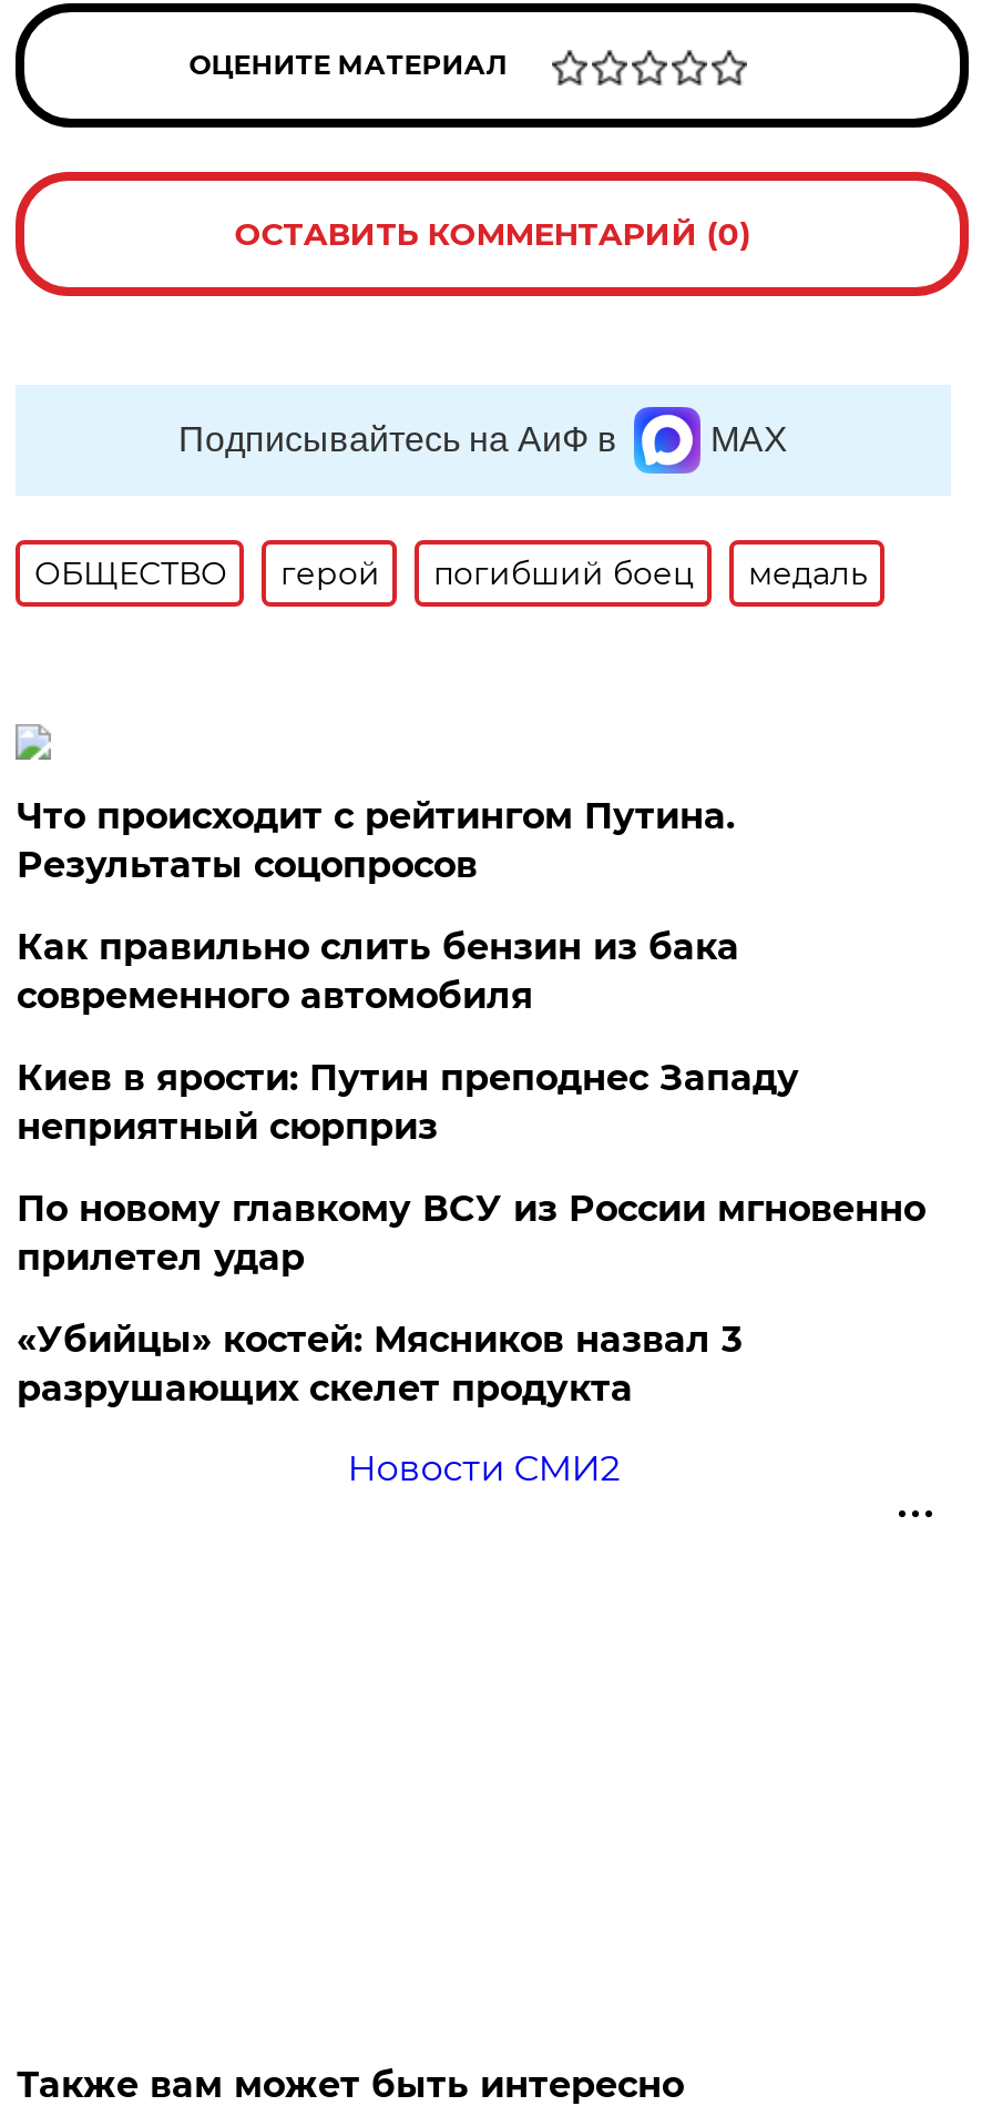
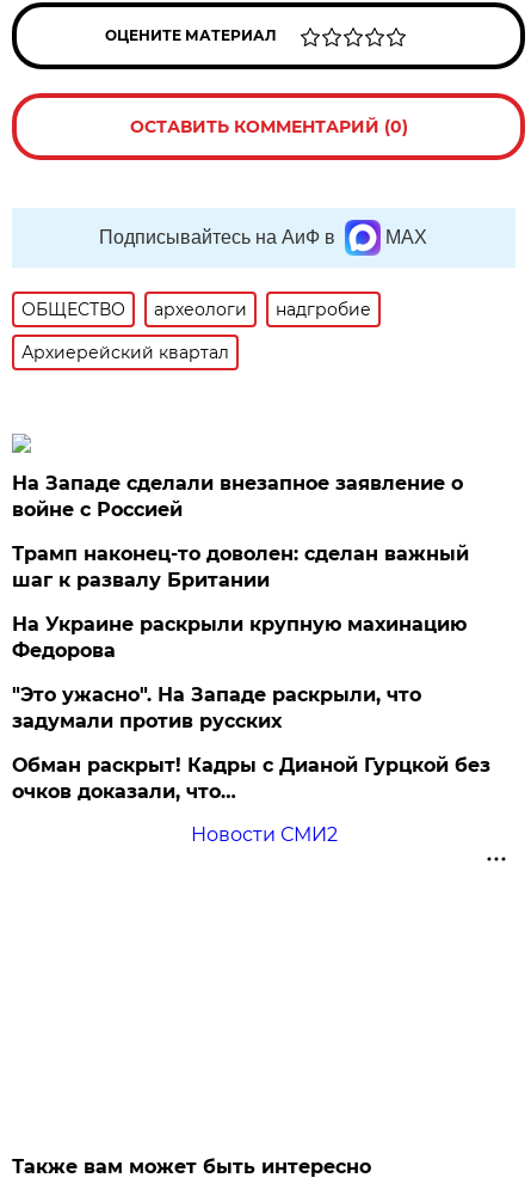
- герой
- погибший боец
- медаль
+ археологи
+ надгробие
+ Архиерейский квартал

- Что происходит с рейтингом Путина.
- Результаты соцопросов
- Как правильно слить бензин из бака
- современного автомобиля
- Киев в ярости: Путин преподнес Западу
- неприятный сюрприз
- По новому главкому ВСУ из России мгновенно
- прилетел удар
- «Убийцы» костей: Мясников назвал 3
- разрушающих скелет продукта
+ На Западе сделали внезапное заявление о
+ войне с Россией
+ Трамп наконец-то доволен: сделан важный
+ шаг к развалу Британии
+ На Украине раскрыли крупную махинацию
+ Федорова
+ "Это ужасно". На Западе раскрыли, что
+ задумали против русских
+ Обман раскрыт! Кадры с Дианой Гурцкой без
+ очков доказали, что…
